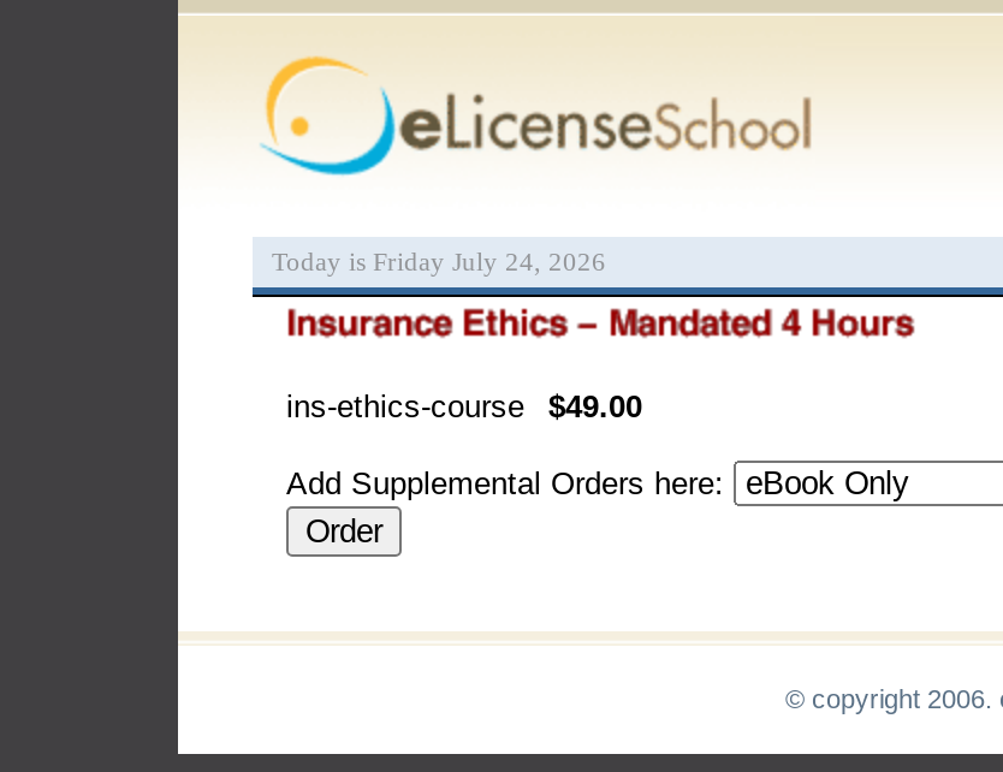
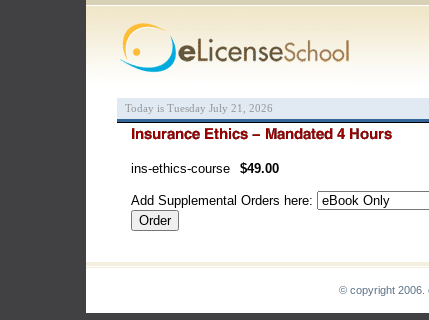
- Today is Friday July 24, 2026
+ Today is Tuesday July 21, 2026
